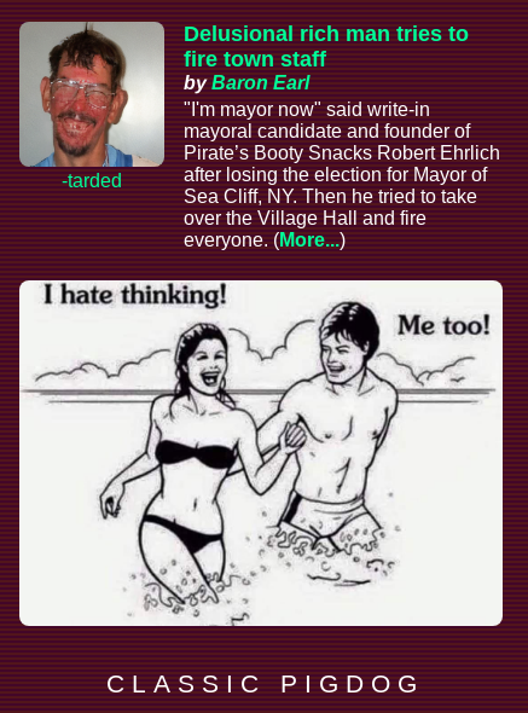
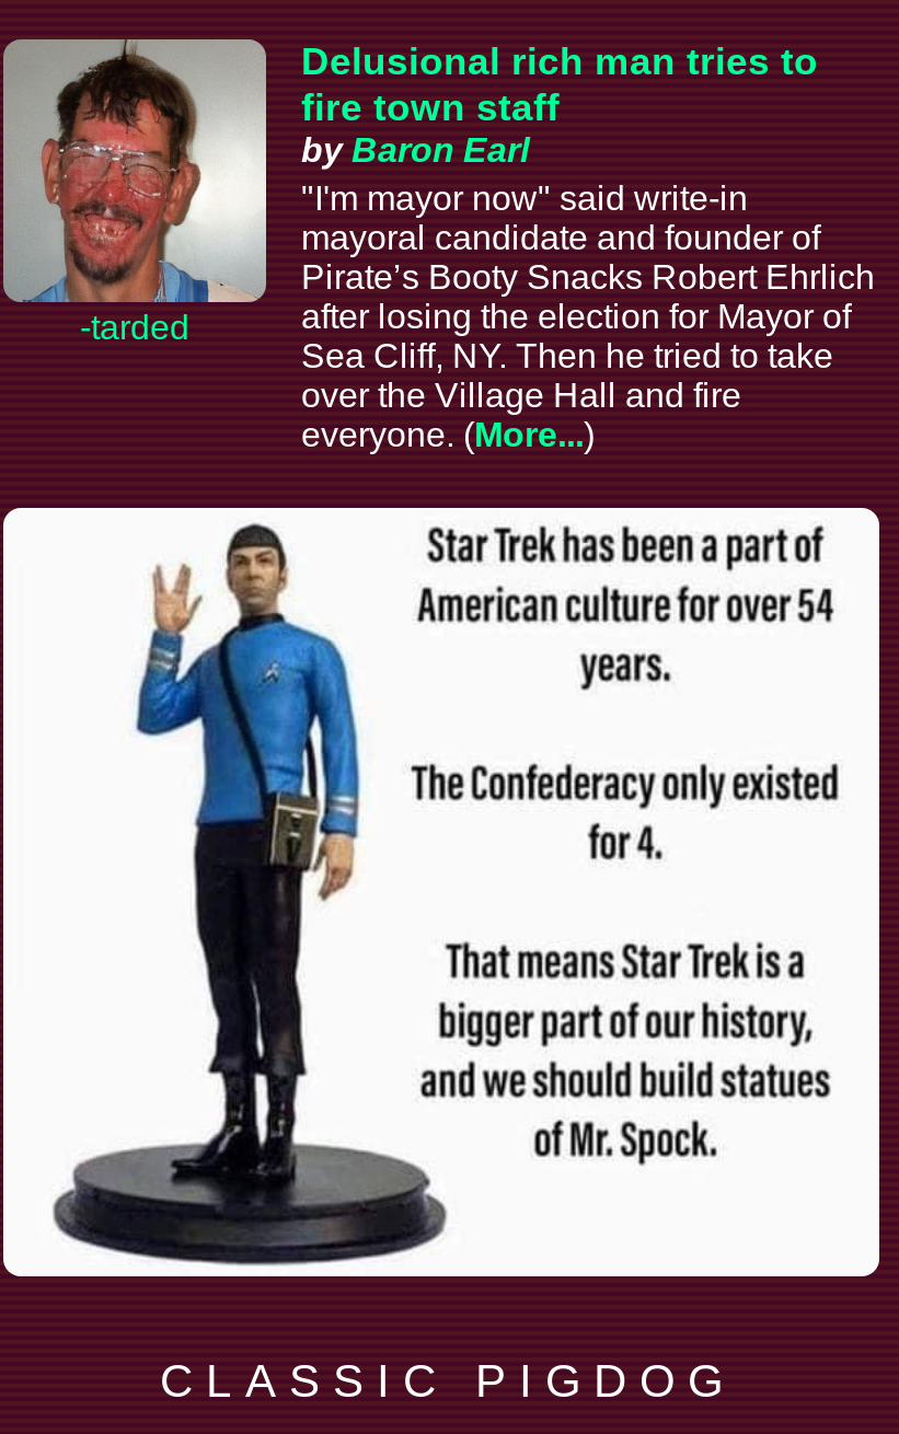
- [image]
+ [image]
